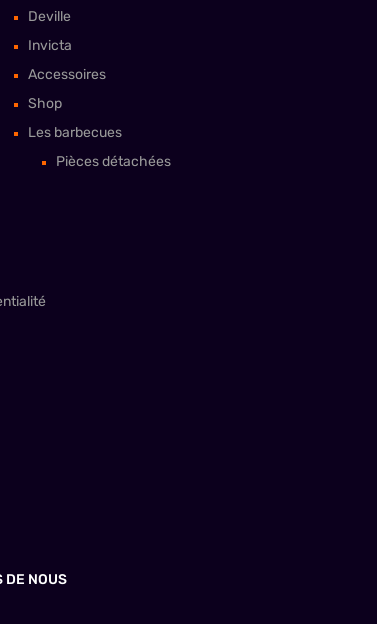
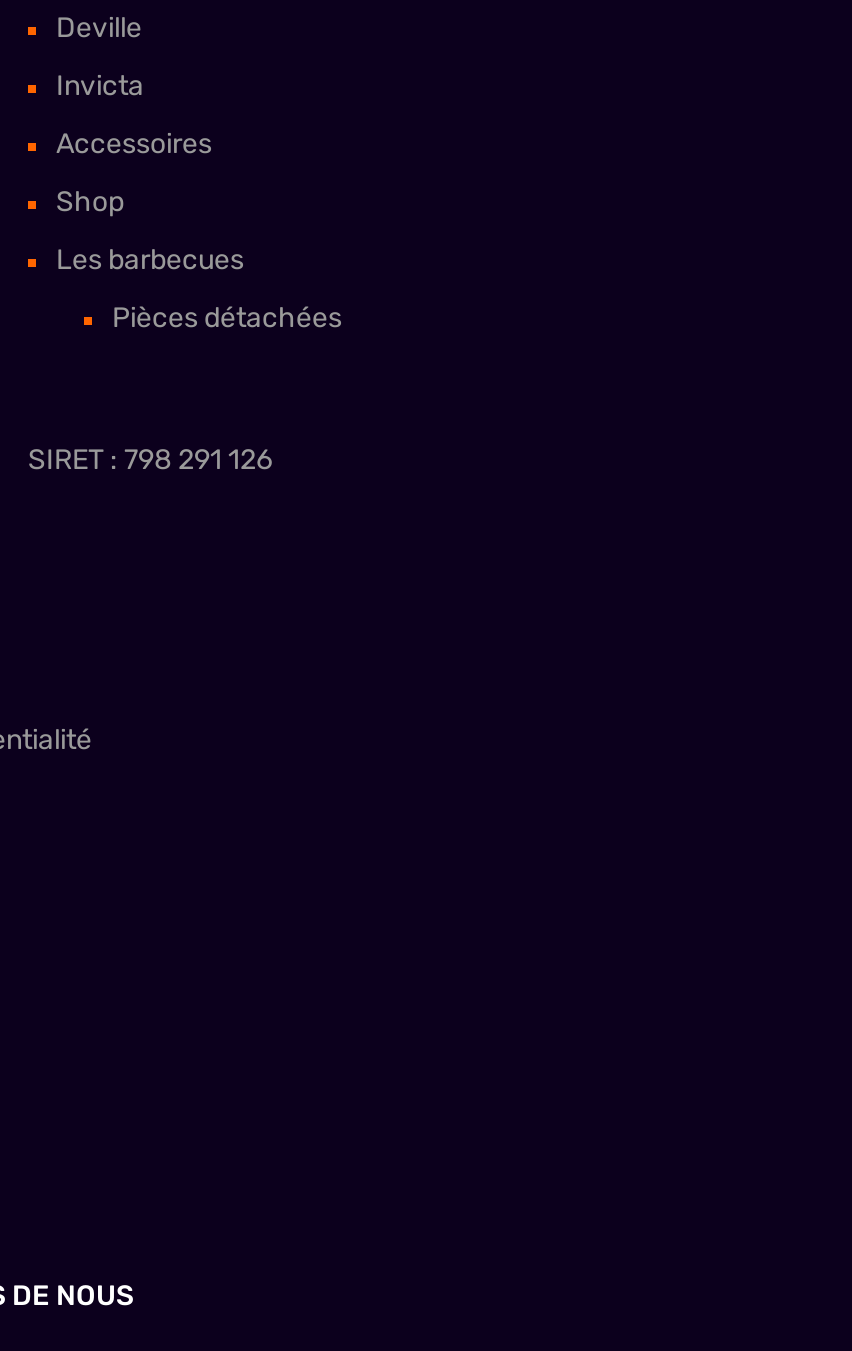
+ SIRET : 798 291 126
